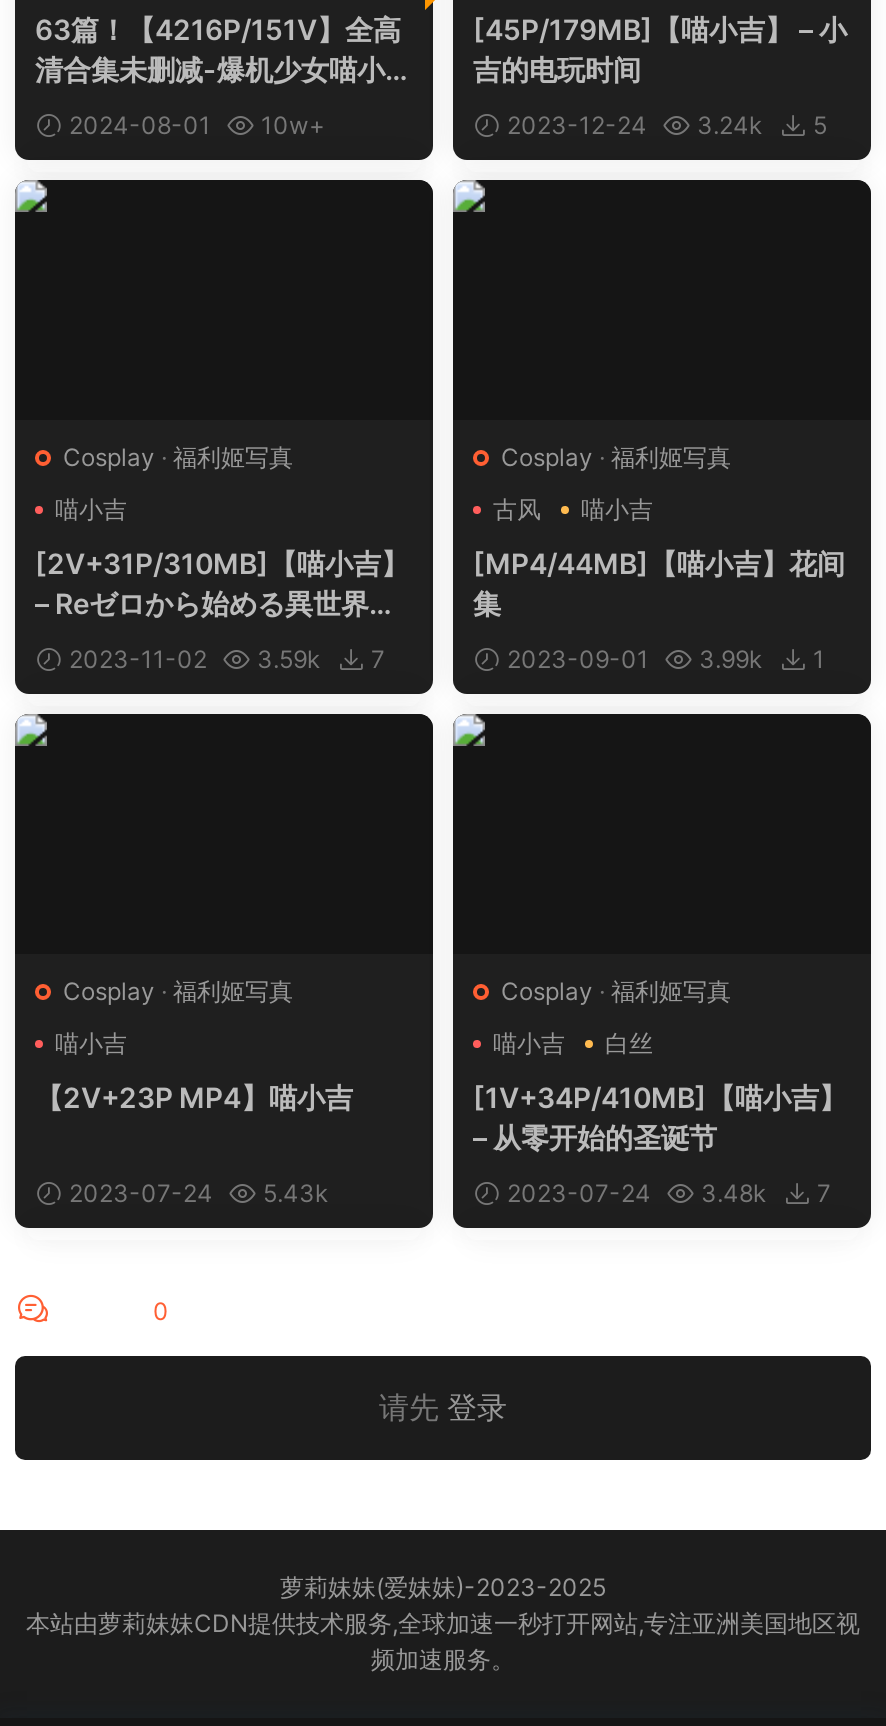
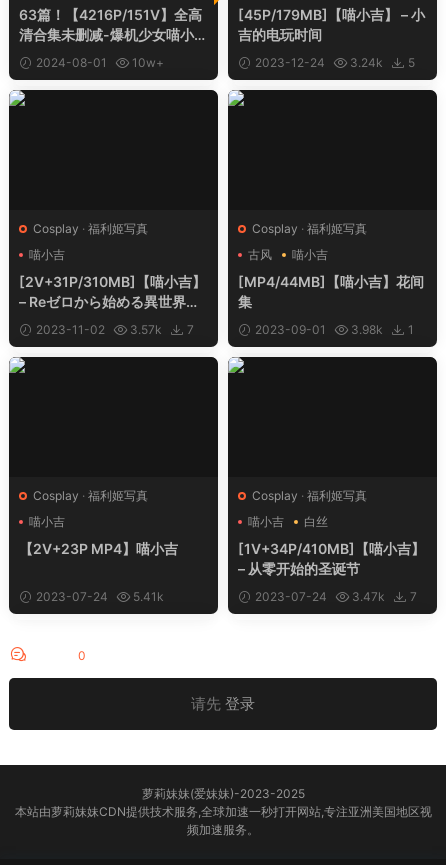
- 活2023-11-02 3.59k 7
+ 活2023-11-02 3.57k 7

- 2023-09-01 3.99k 1
+ 2023-09-01 3.98k 1

- 2023-07-24 5.43k
+ 2023-07-24 5.41k

- 2023-07-24 3.48k 7
+ 2023-07-24 3.47k 7
